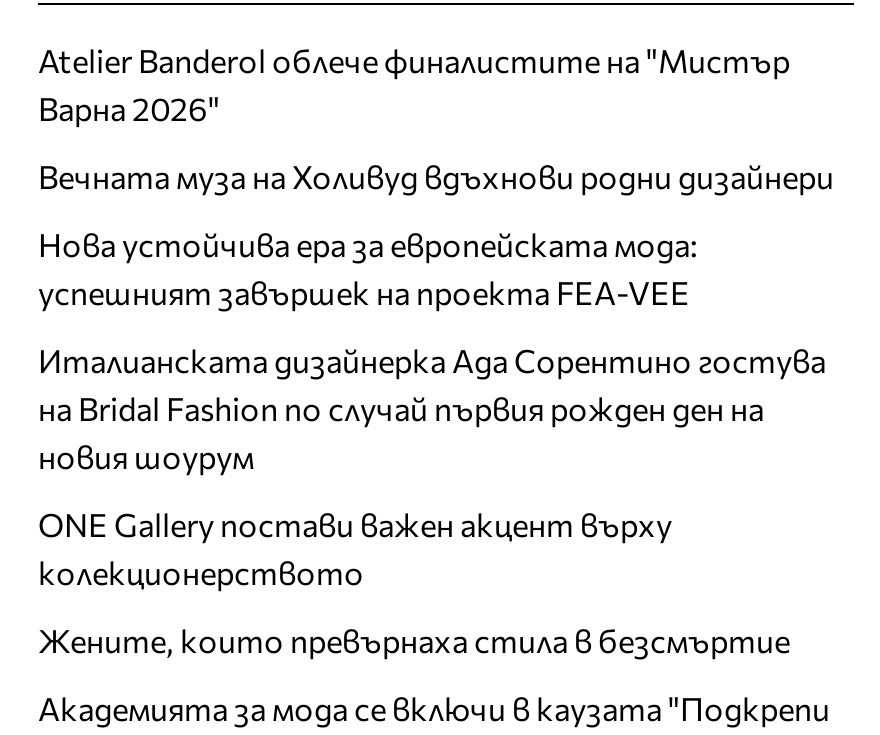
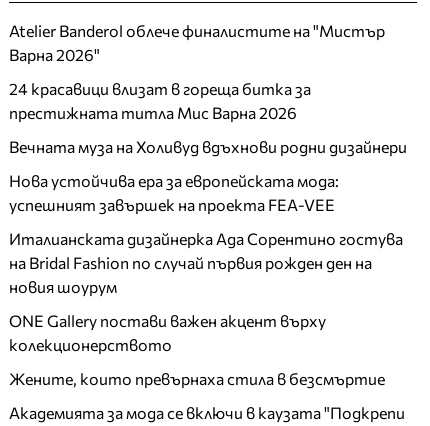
+ 24 красавици влизат в гореща битка за
+ престижната титла Мис Варна 2026
